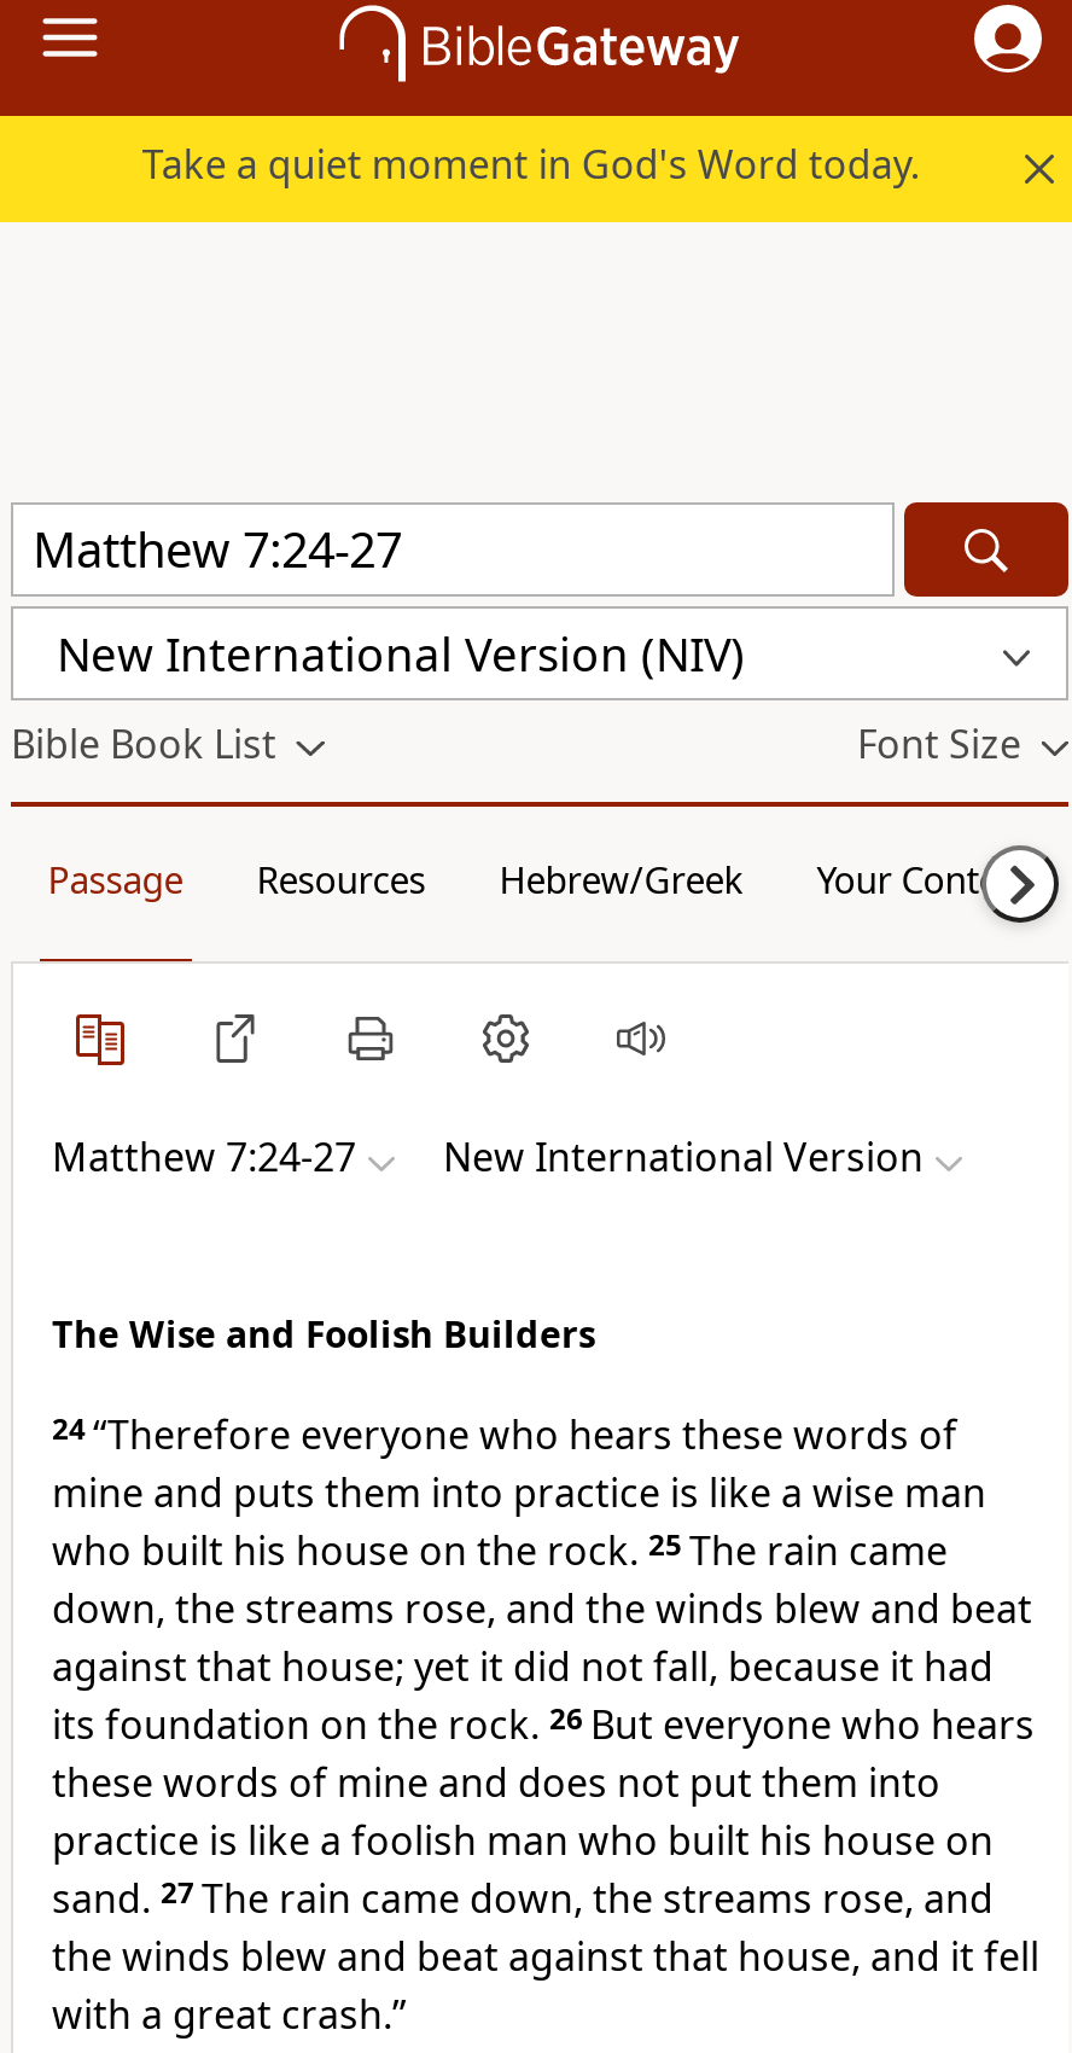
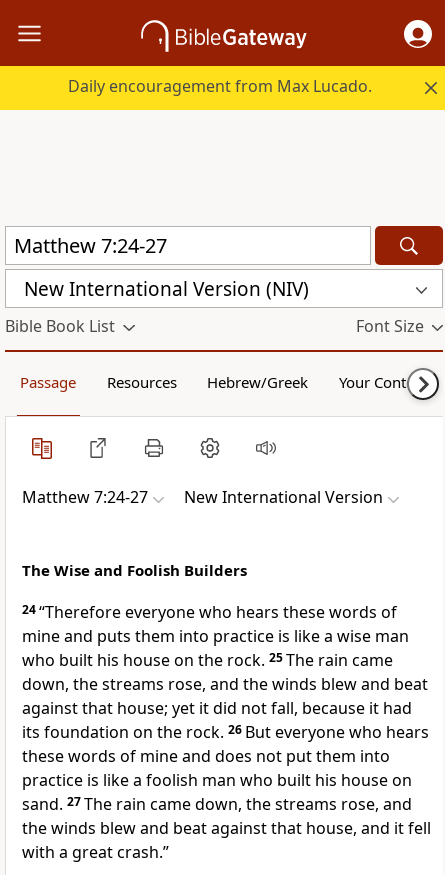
- Take a quiet moment in God's Word today.
+ Daily encouragement from Max Lucado.
